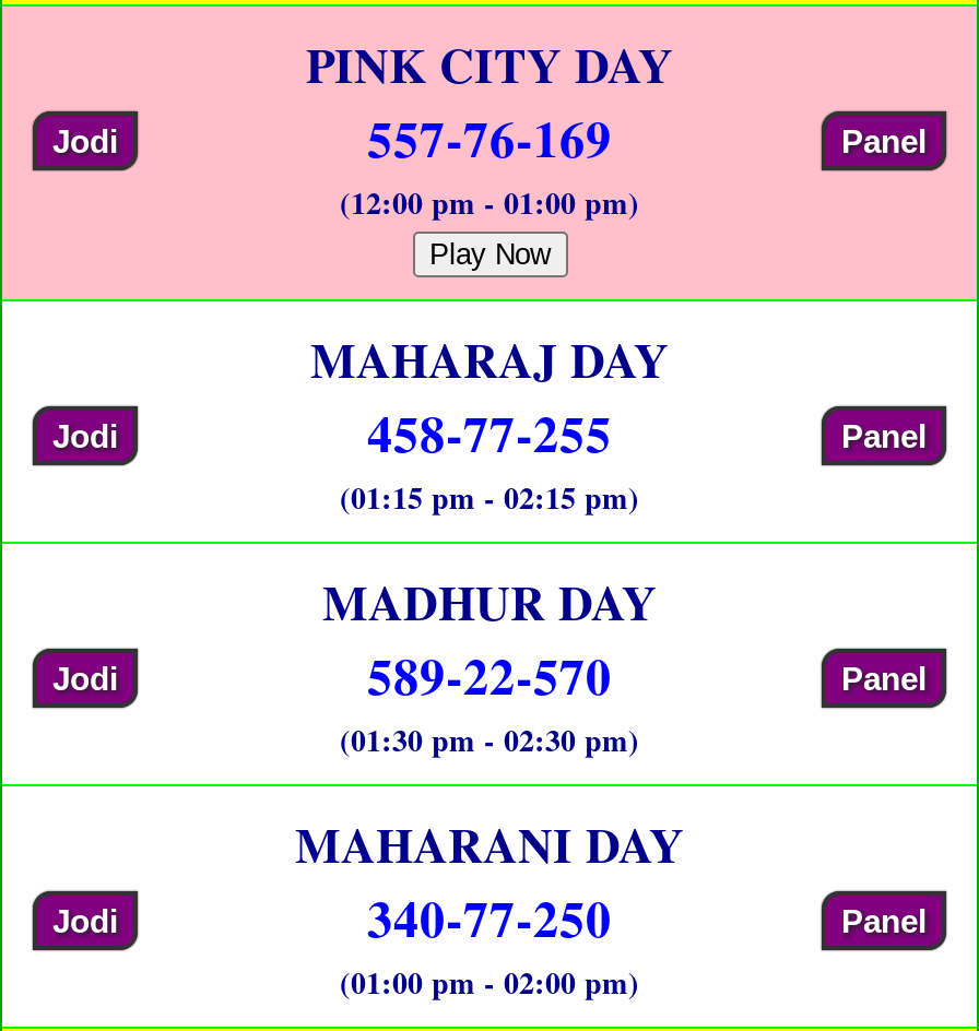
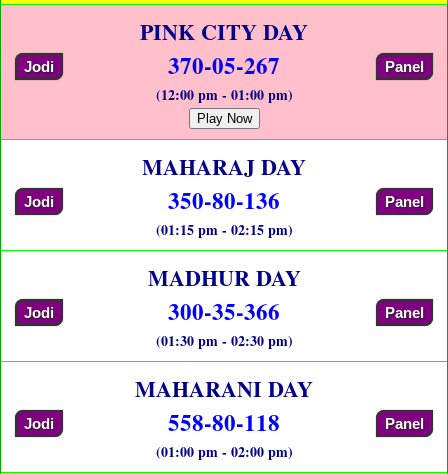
- 557-76-169
+ 370-05-267

- 458-77-255
+ 350-80-136

- 589-22-570
+ 300-35-366

- 340-77-250
+ 558-80-118
